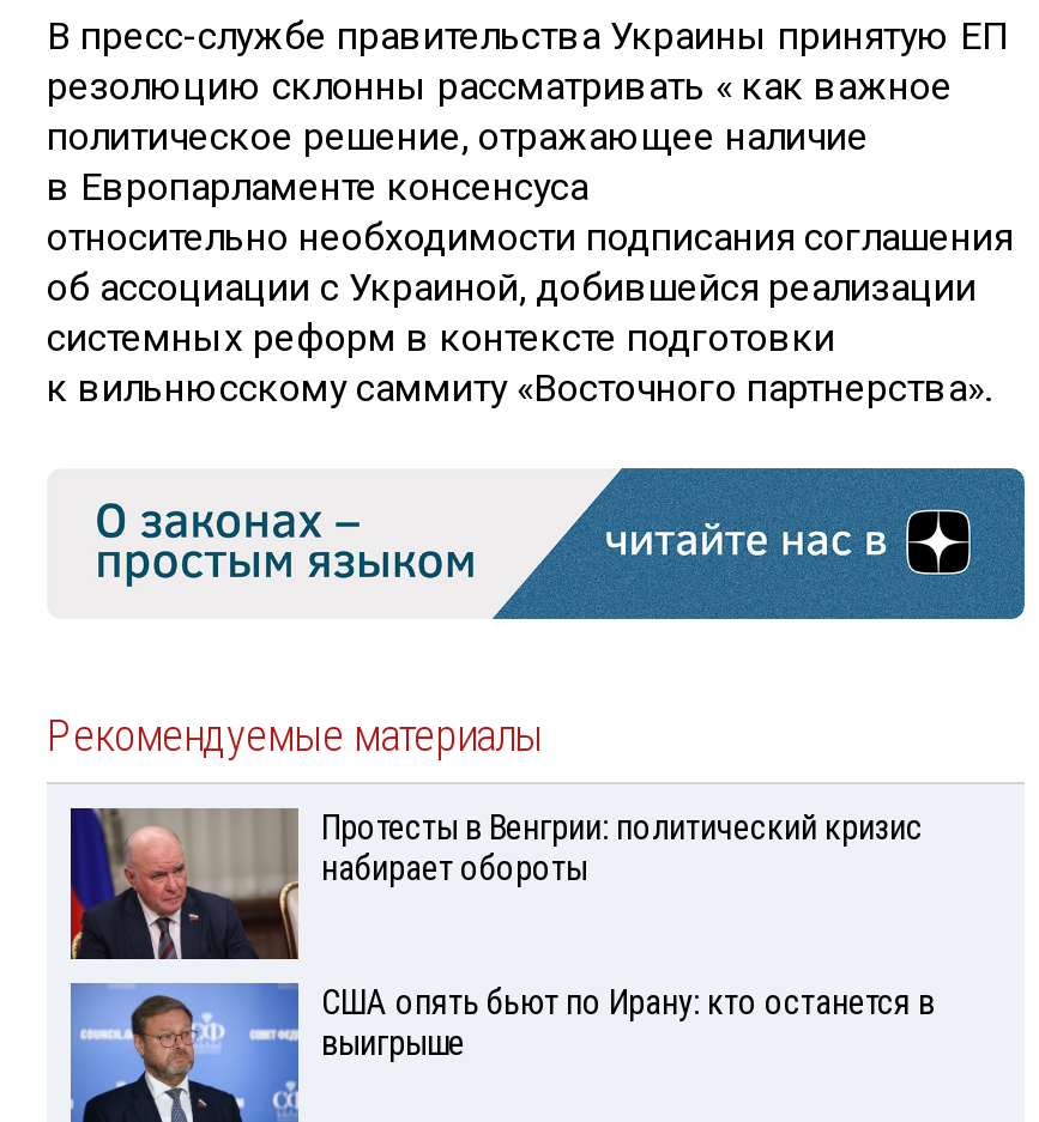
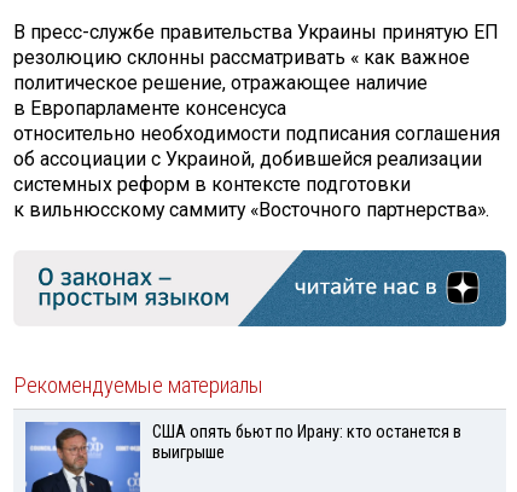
- [image]
- Протесты в Венгрии: политический кризис
- набирает обороты
